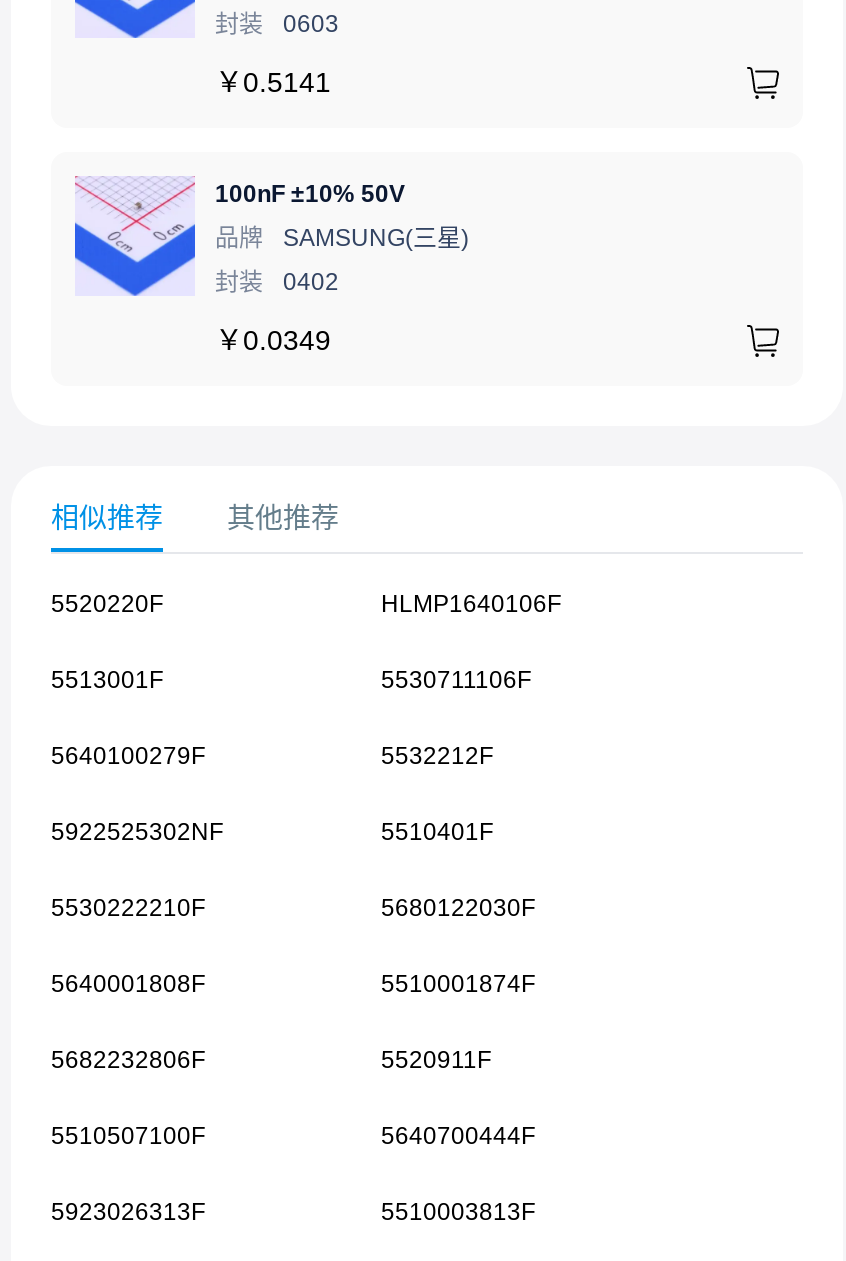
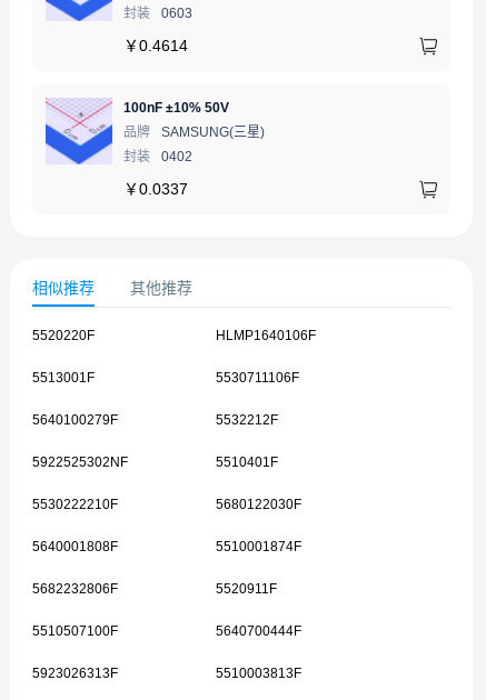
- ￥0.5141
+ ￥0.4614

- ￥0.0349
+ ￥0.0337
